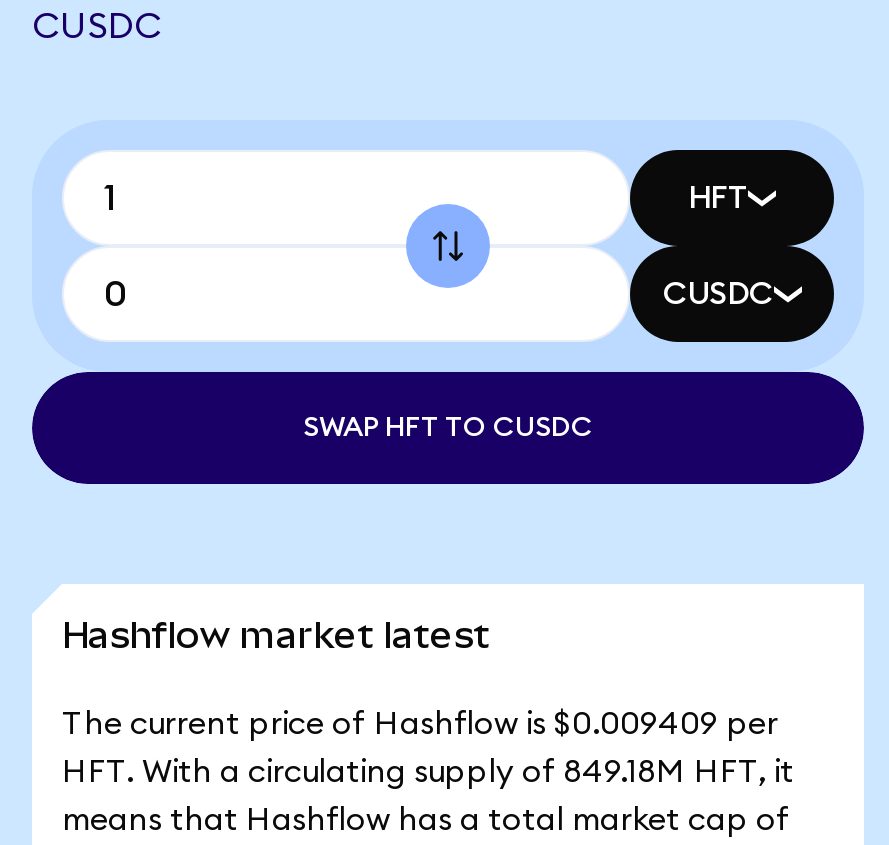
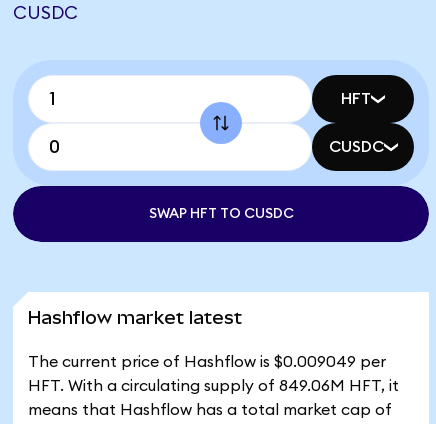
- The current price of Hashflow is $0.009409 per
+ The current price of Hashflow is $0.009049 per

- HFT. With a circulating supply of 849.18M HFT, it
+ HFT. With a circulating supply of 849.06M HFT, it
